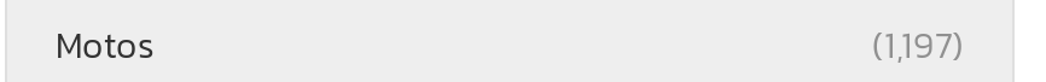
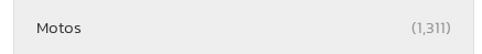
- (1,197)
+ (1,311)
